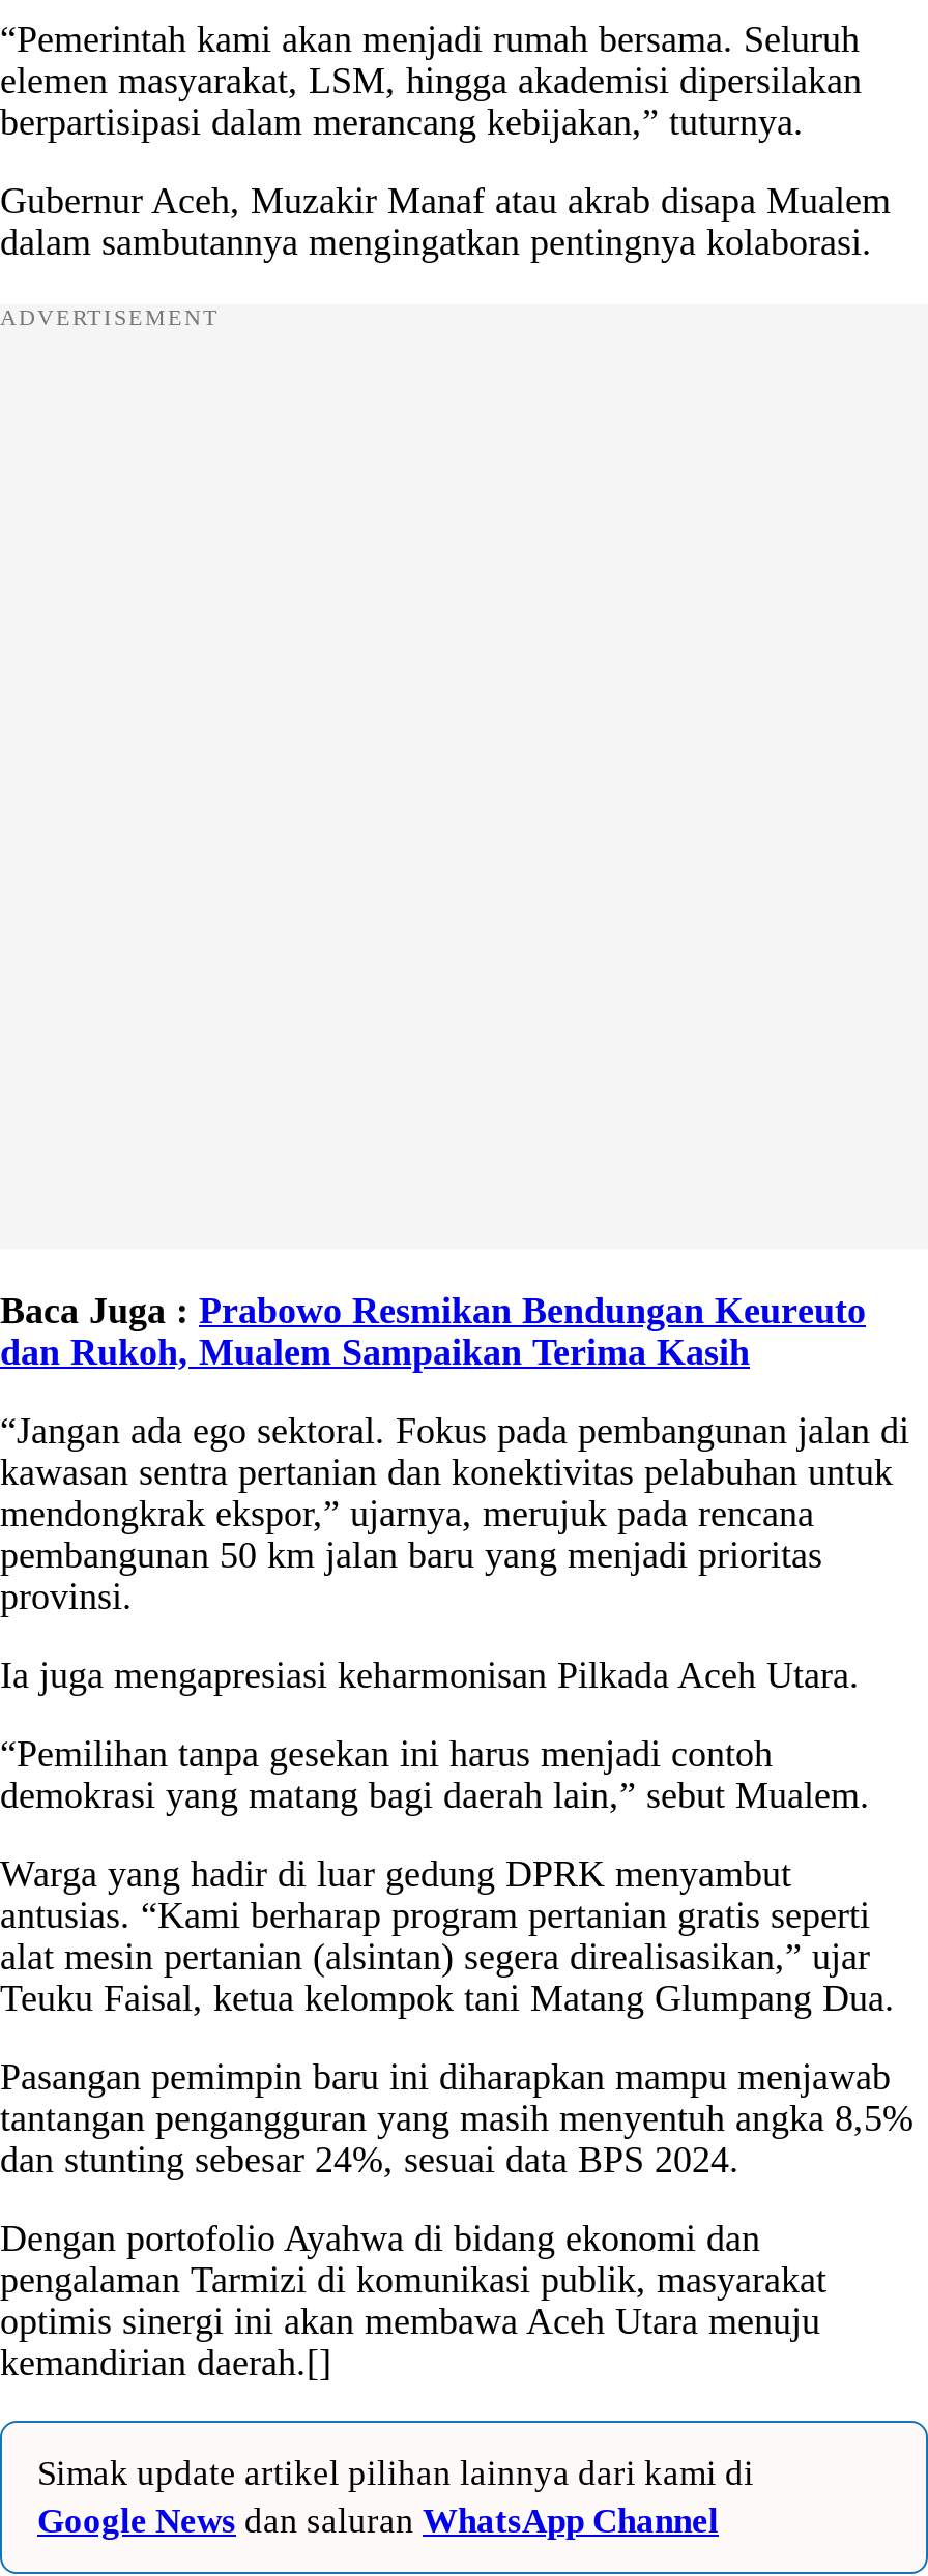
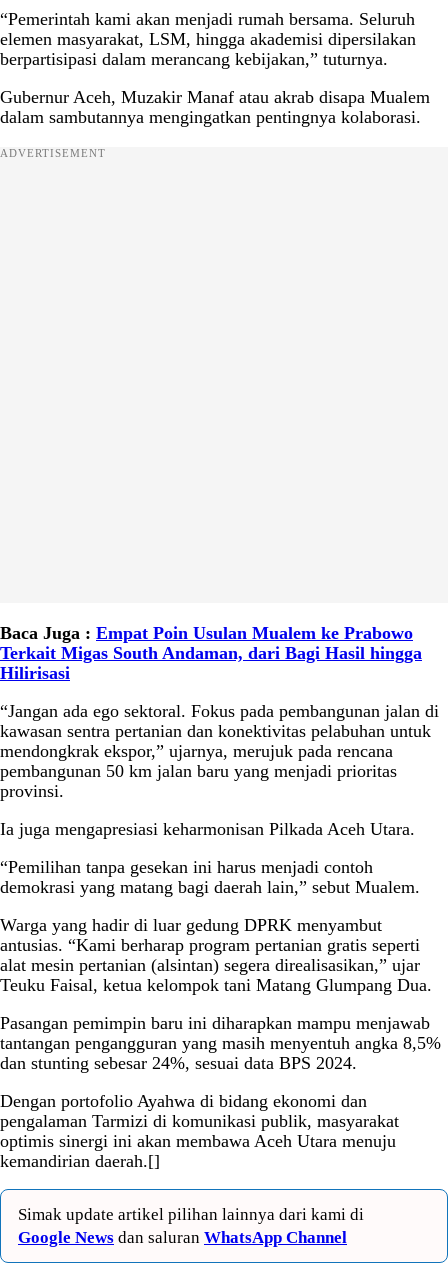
- Baca Juga : Prabowo Resmikan Bendungan Keureuto
- dan Rukoh, Mualem Sampaikan Terima Kasih
+ Baca Juga : Empat Poin Usulan Mualem ke Prabowo
+ Terkait Migas South Andaman, dari Bagi Hasil hingga
+ Hilirisasi
